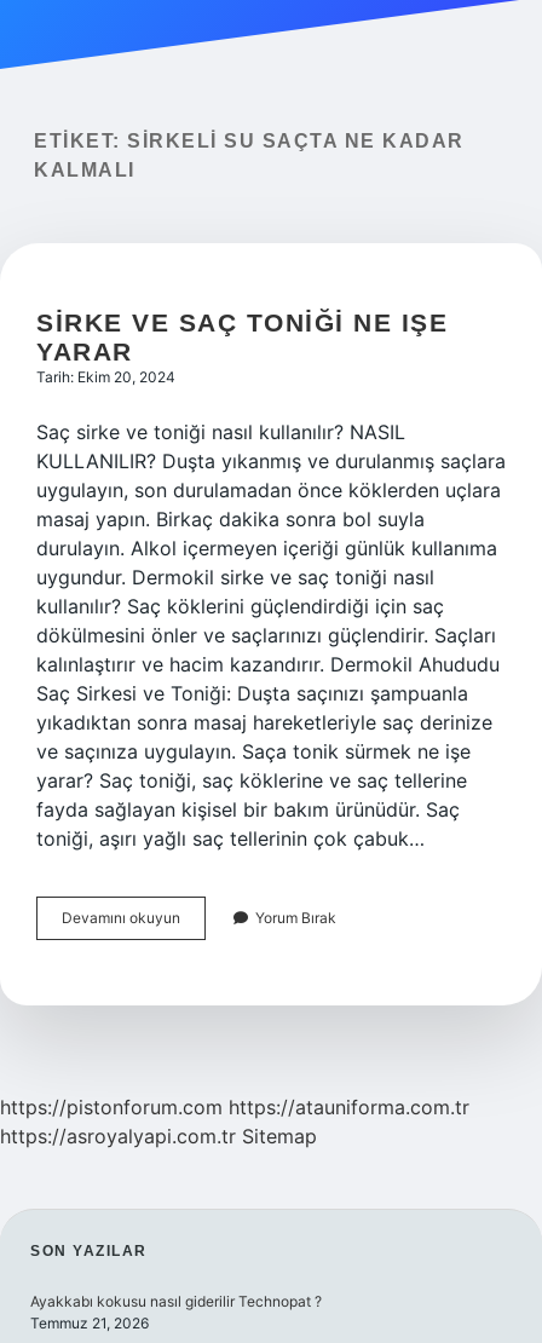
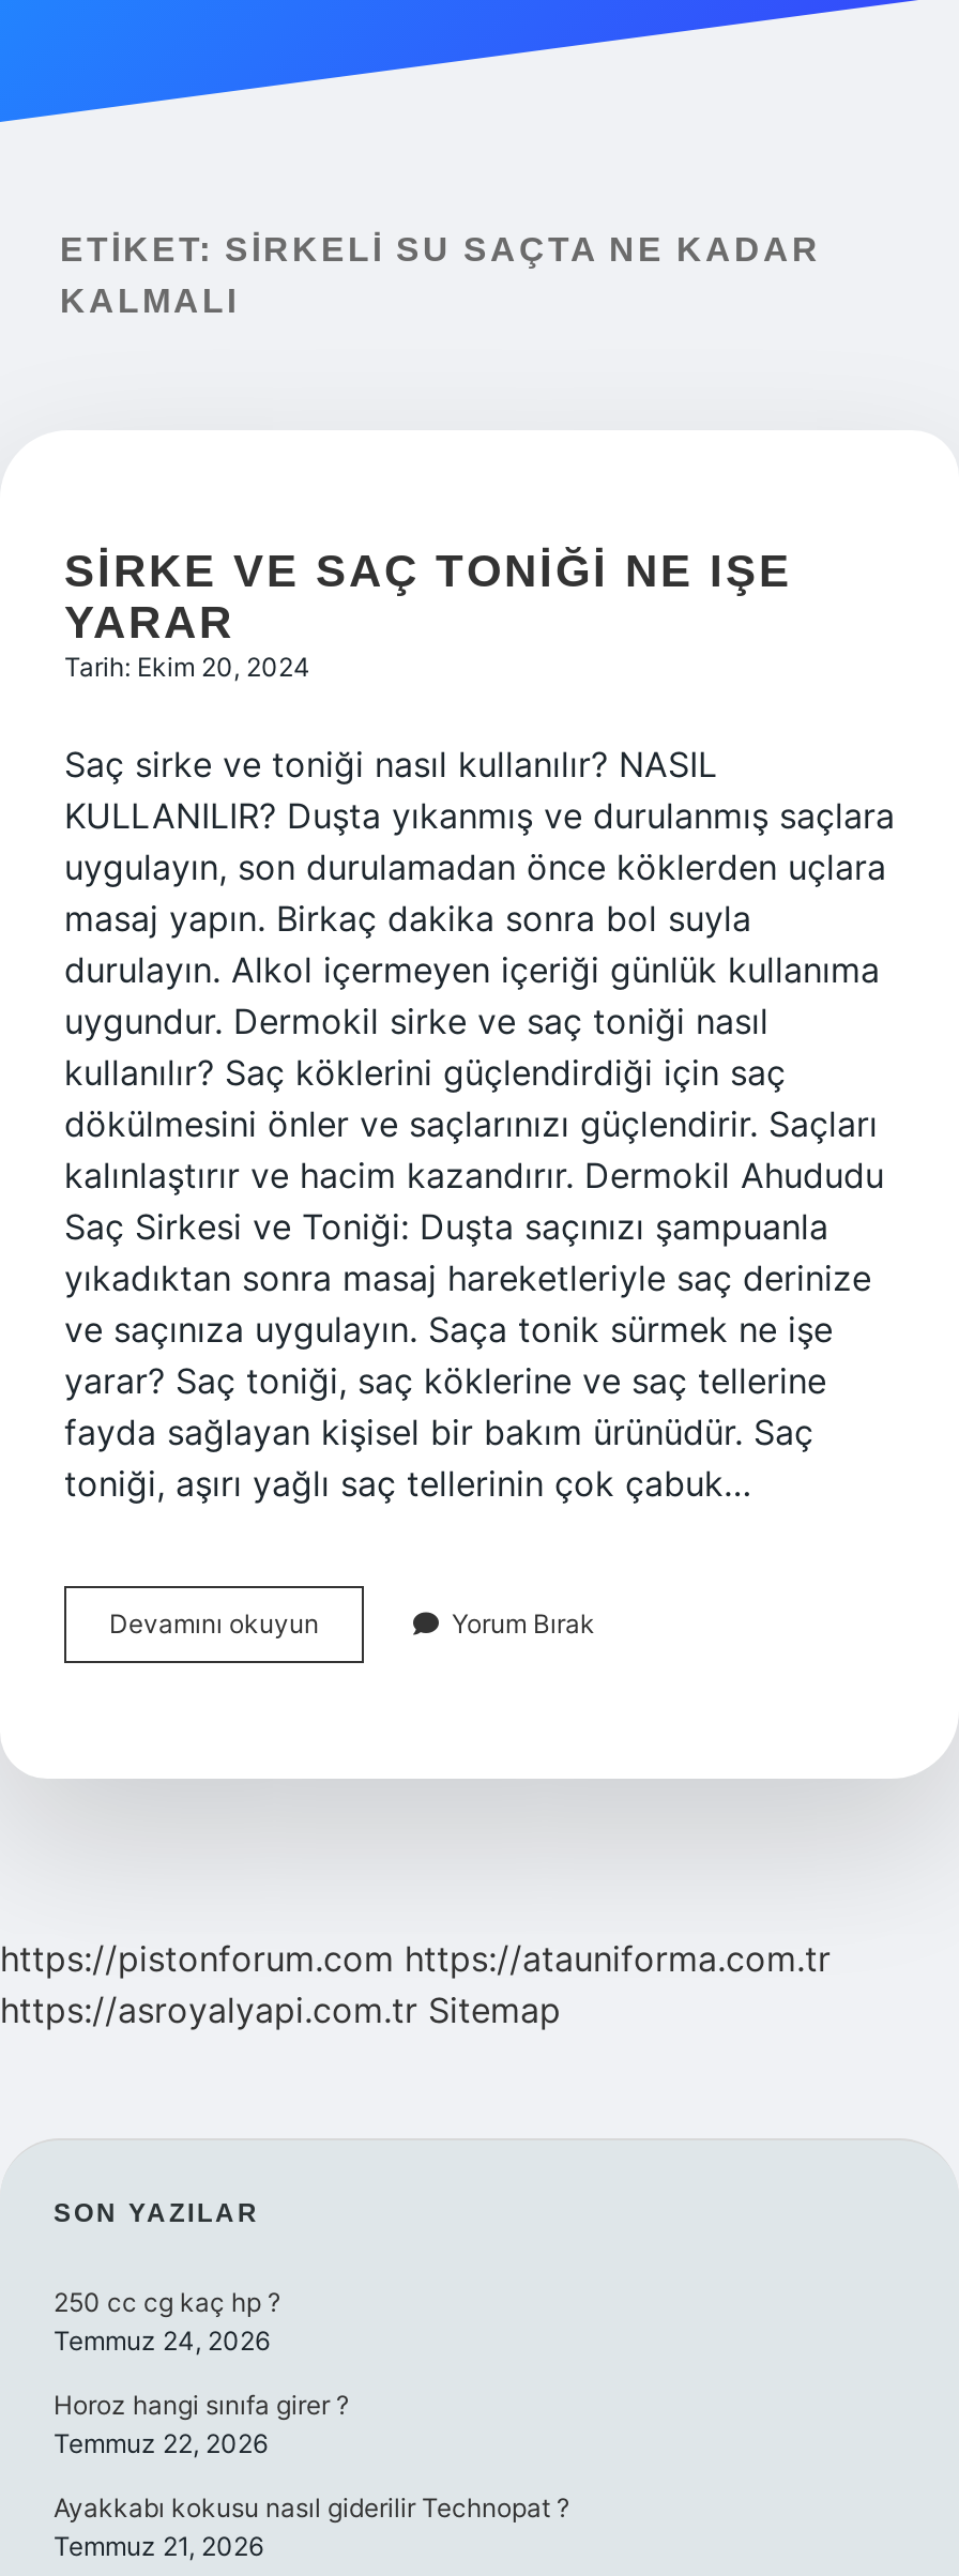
+ 250 cc cg kaç hp ?
+ Temmuz 24, 2026
+ Horoz hangi sınıfa girer ?
+ Temmuz 22, 2026
